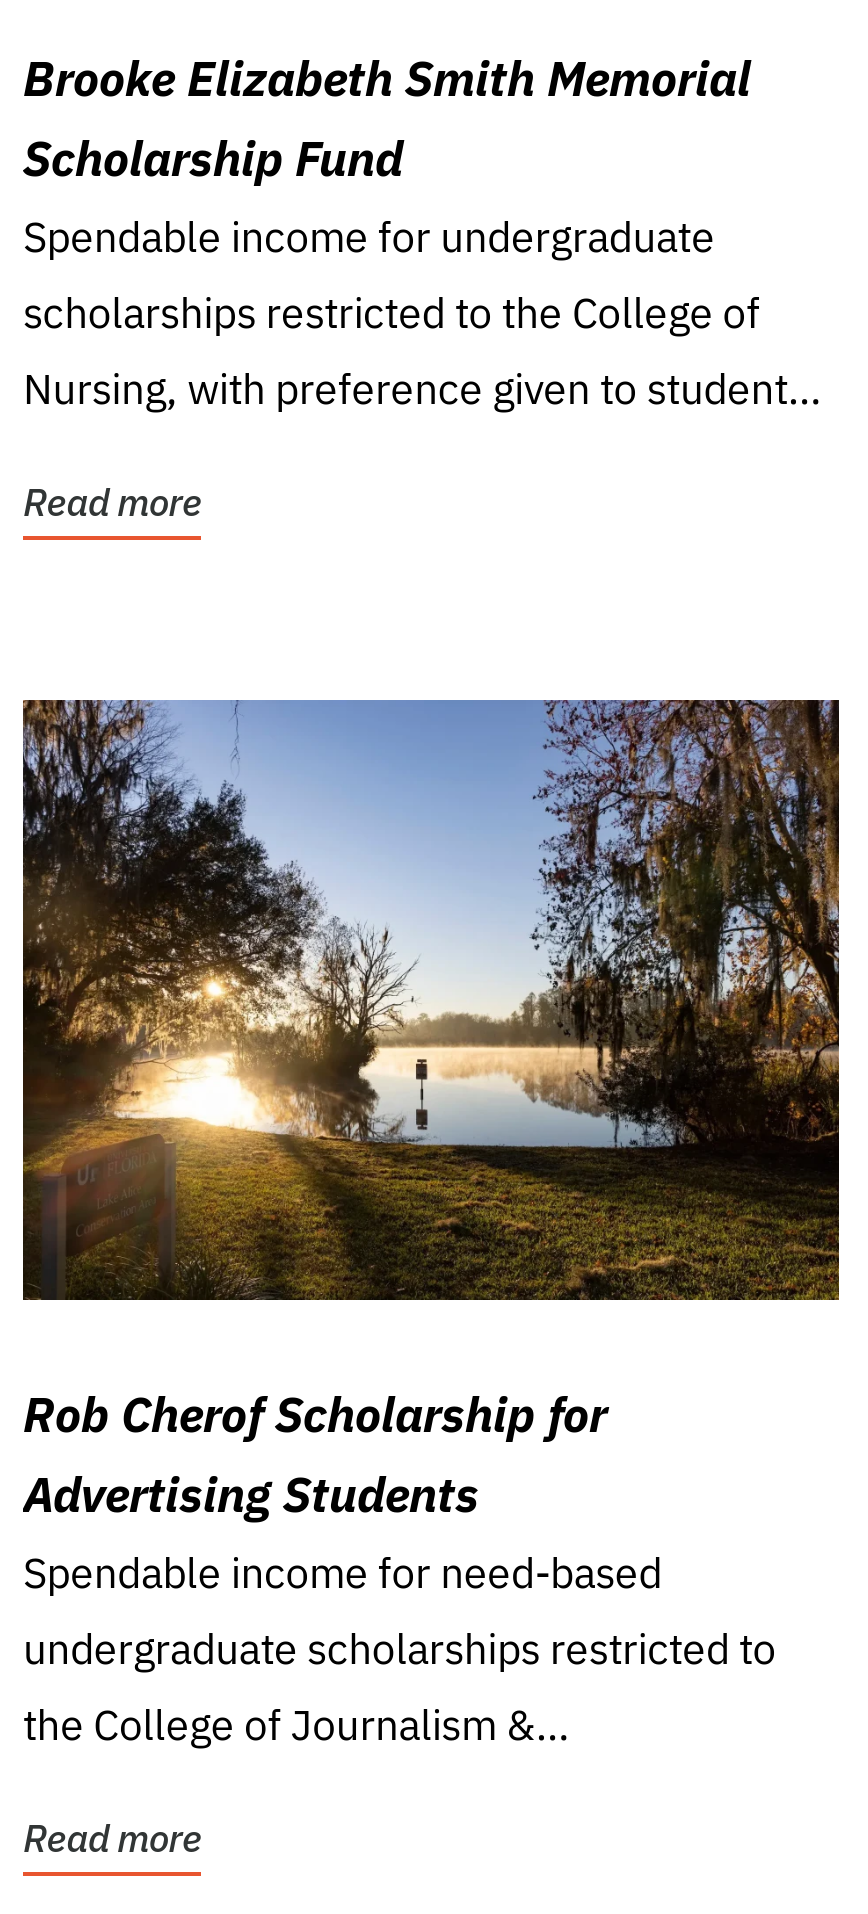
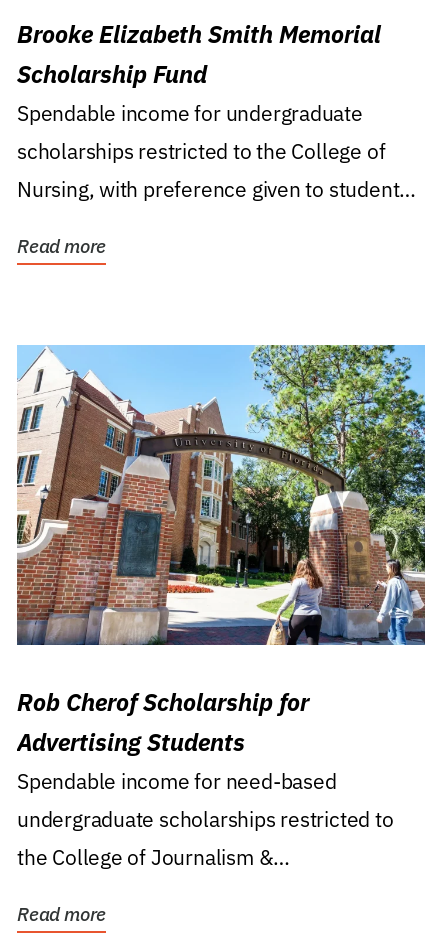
- [image]
+ [image]
